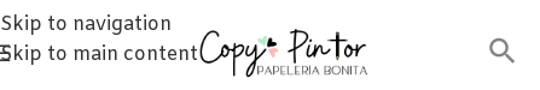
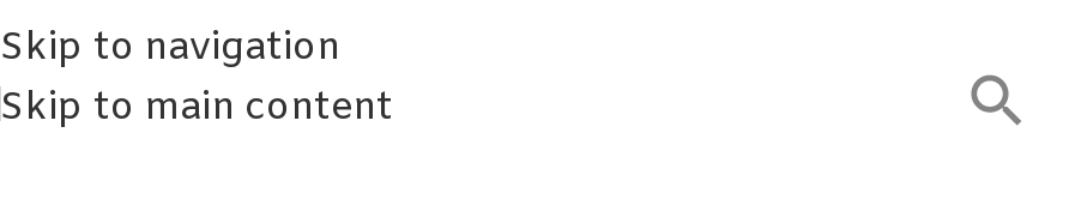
- [image]
